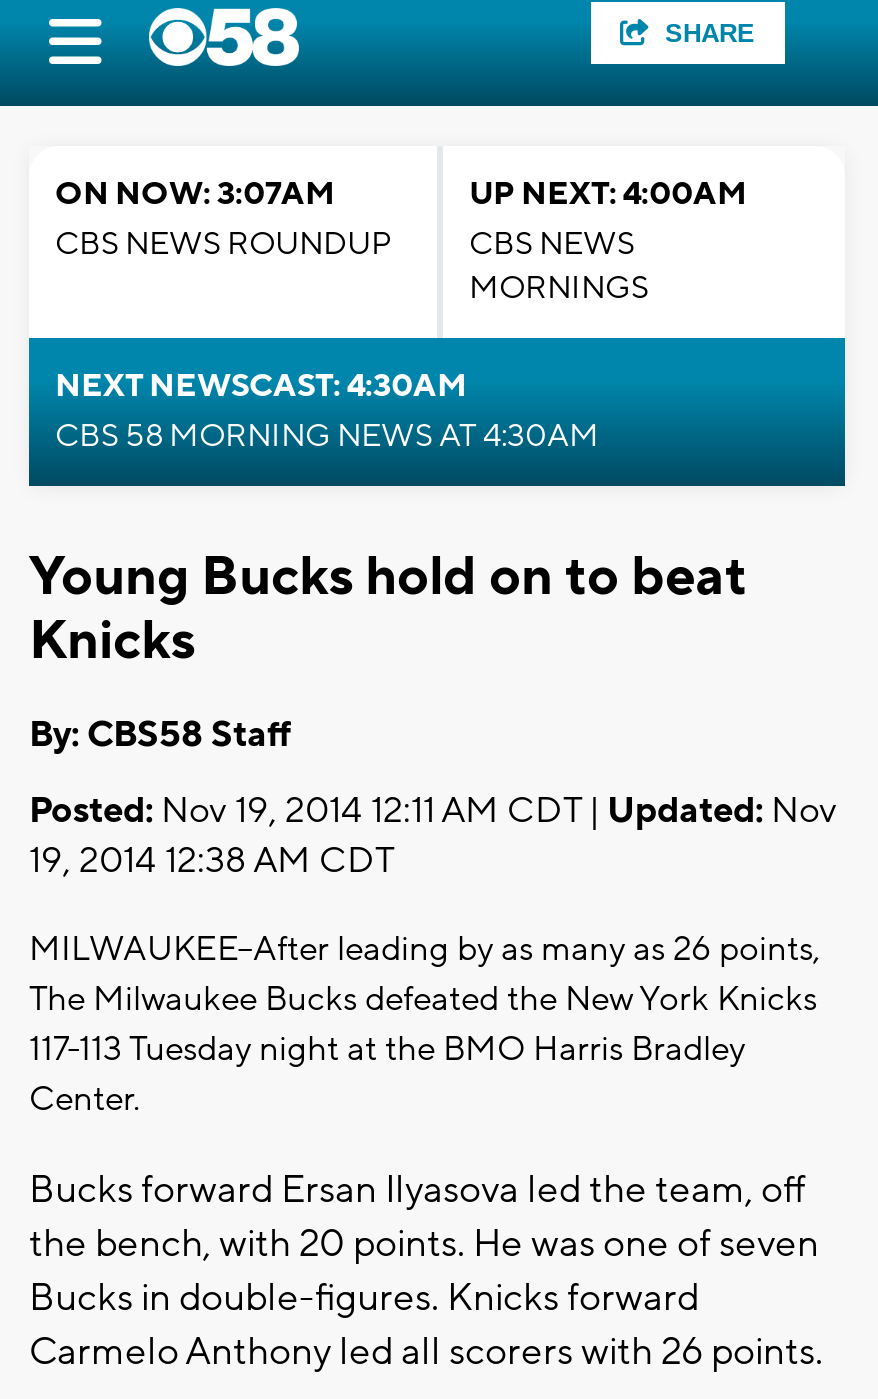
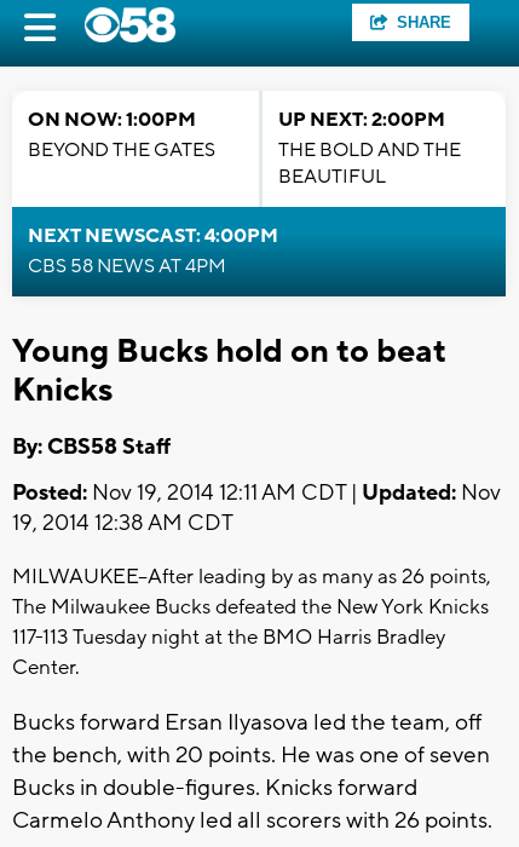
- ON NOW: 3:07AM
- CBS NEWS ROUNDUP
+ ON NOW: 1:00PM
+ BEYOND THE GATES

- UP NEXT: 4:00AM
- CBS NEWS
- MORNINGS
+ UP NEXT: 2:00PM
+ THE BOLD AND THE
+ BEAUTIFUL

- NEXT NEWSCAST: 4:30AM
- CBS 58 MORNING NEWS AT 4:30AM
+ NEXT NEWSCAST: 4:00PM
+ CBS 58 NEWS AT 4PM
